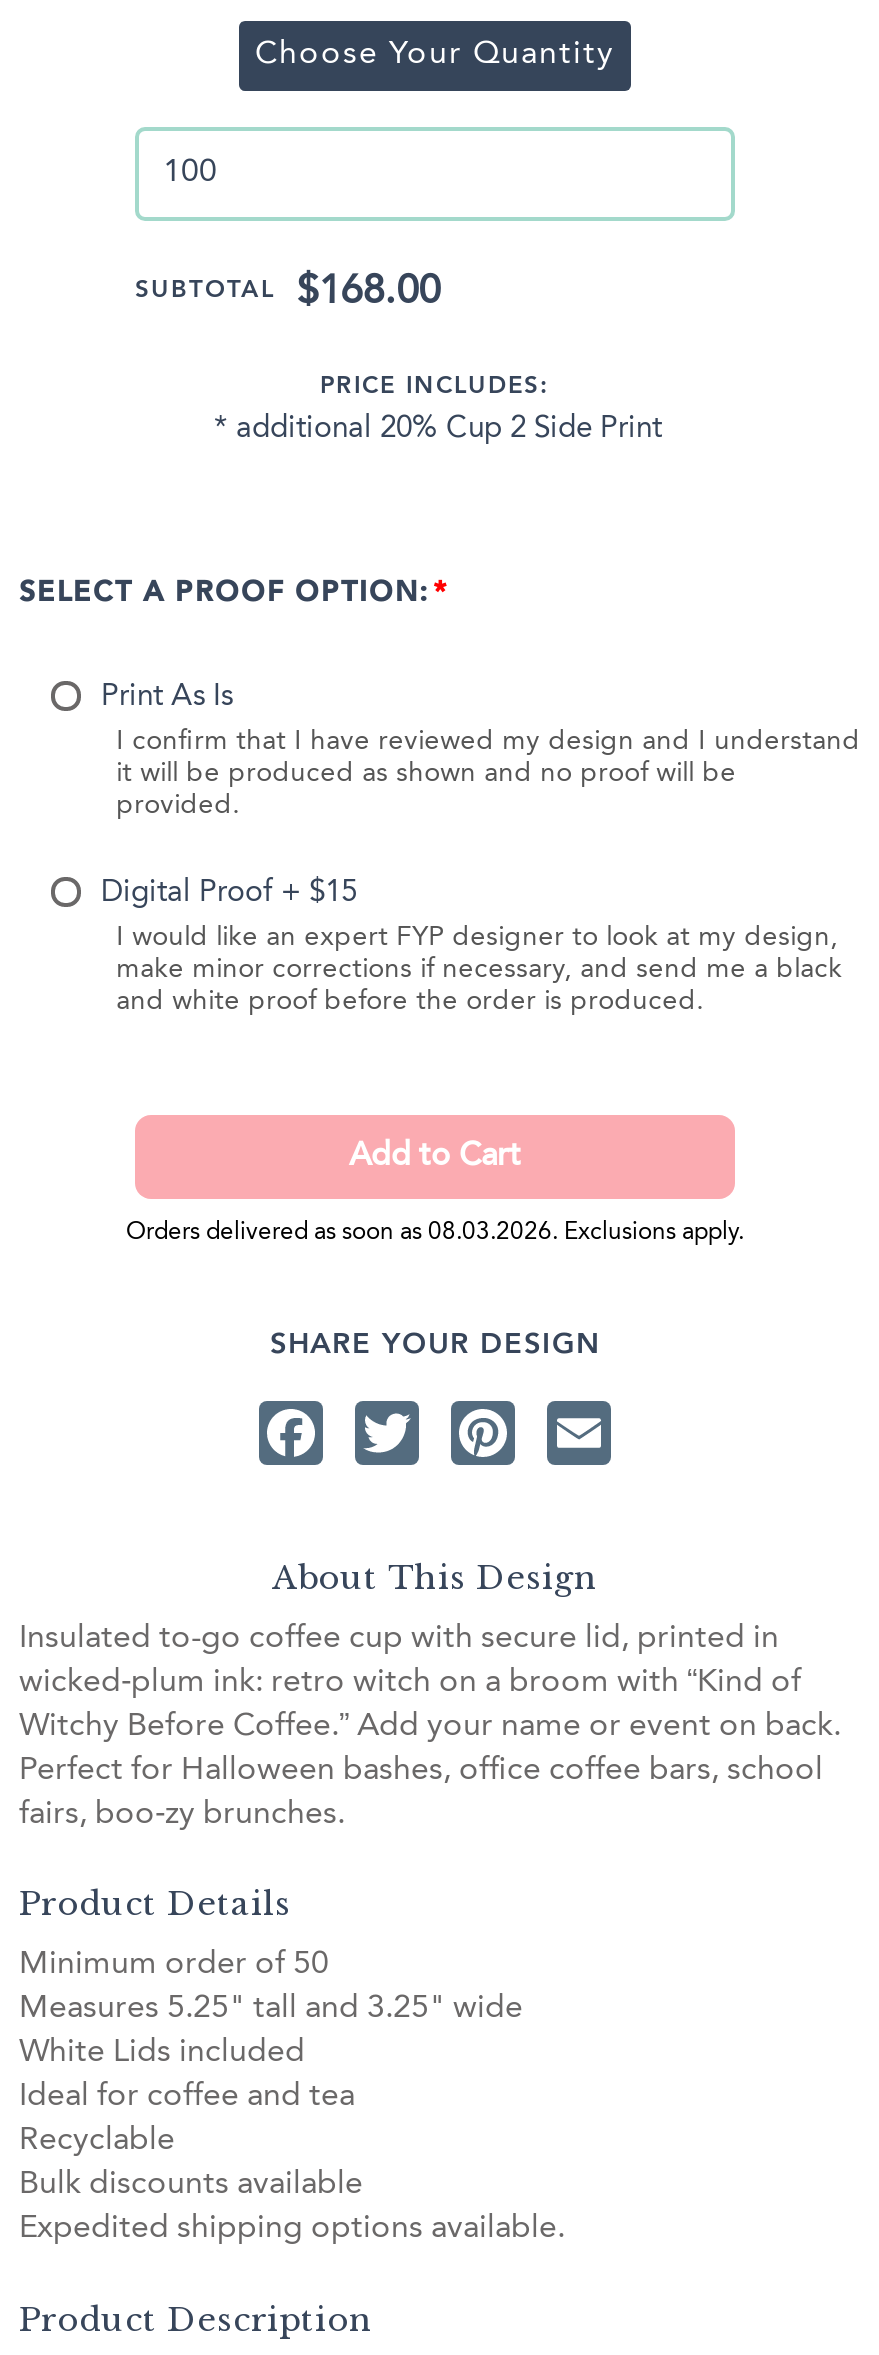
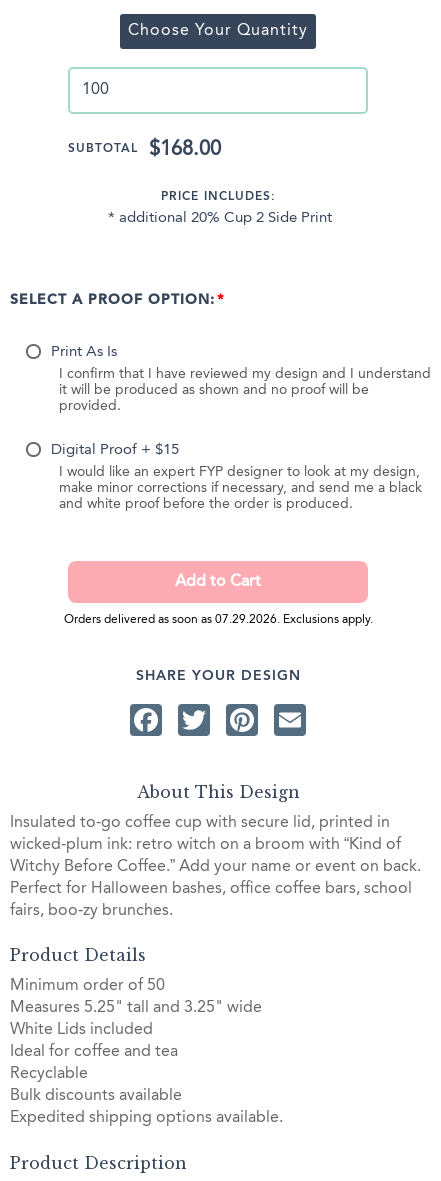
- Orders delivered as soon as 08.03.2026. Exclusions apply.
+ Orders delivered as soon as 07.29.2026. Exclusions apply.
